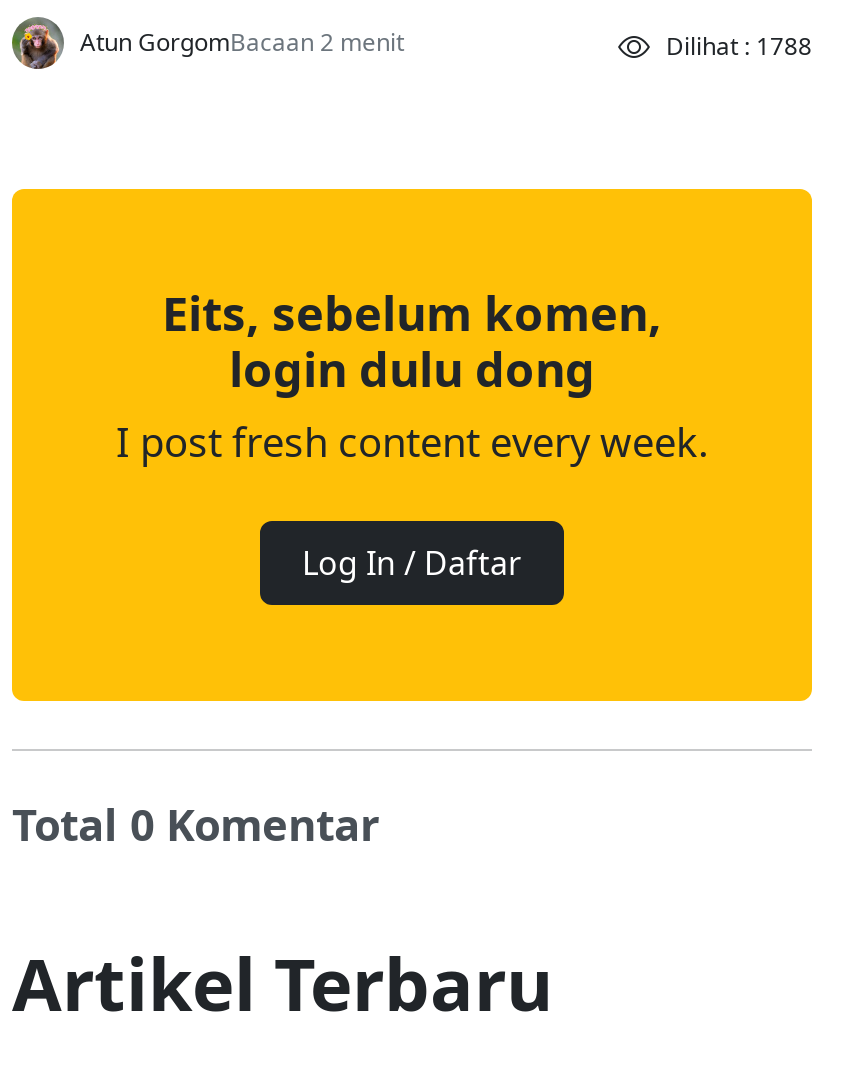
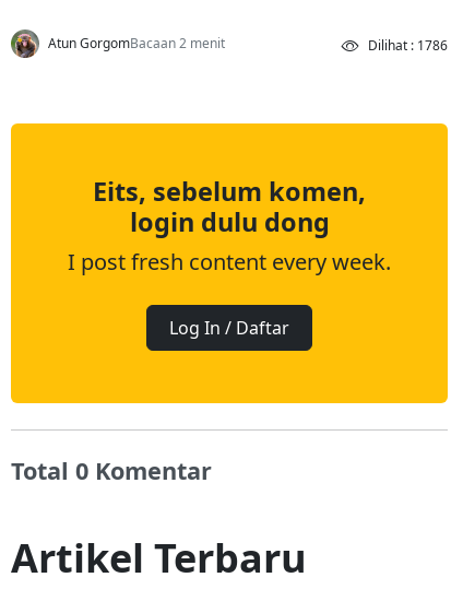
- Dilihat : 1788
+ Dilihat : 1786
